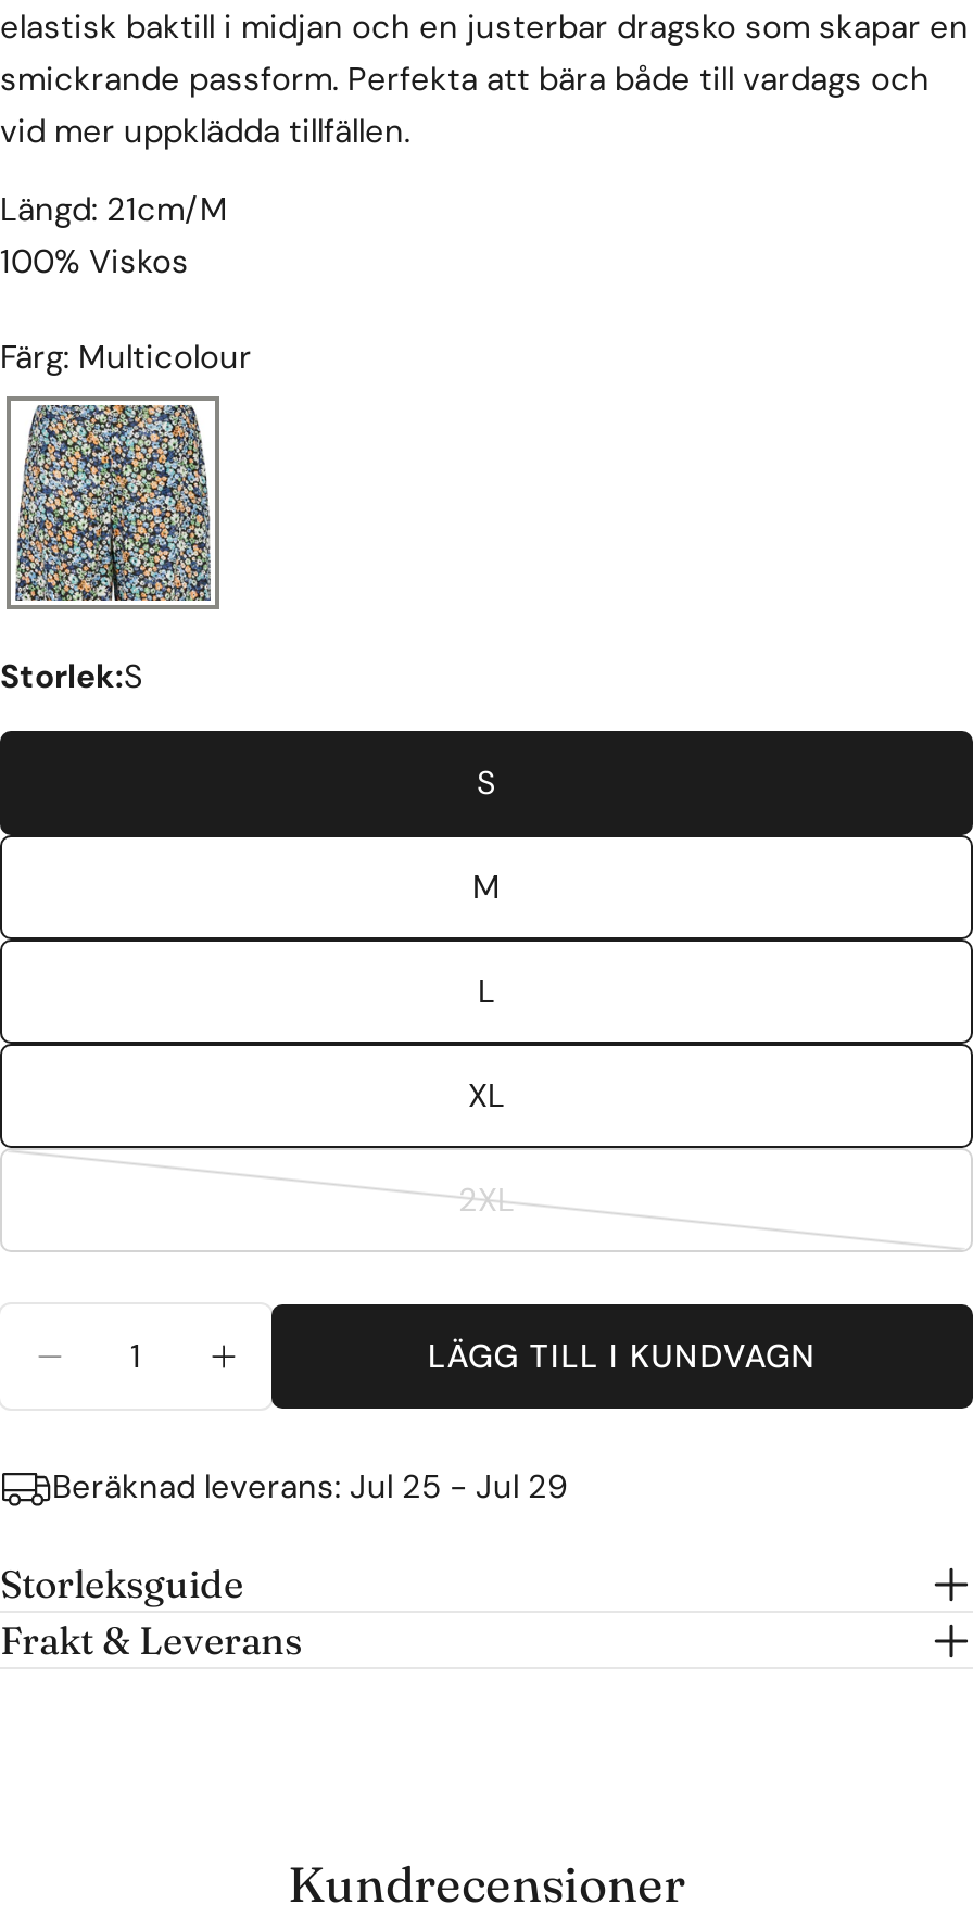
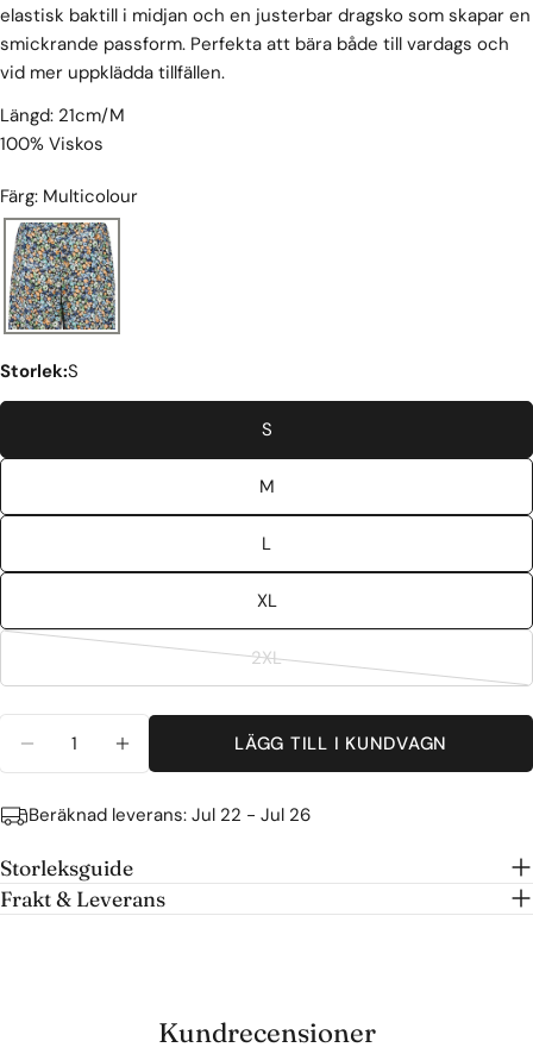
- Beräknad leverans: Jul 25 - Jul 29
+ Beräknad leverans: Jul 22 - Jul 26
